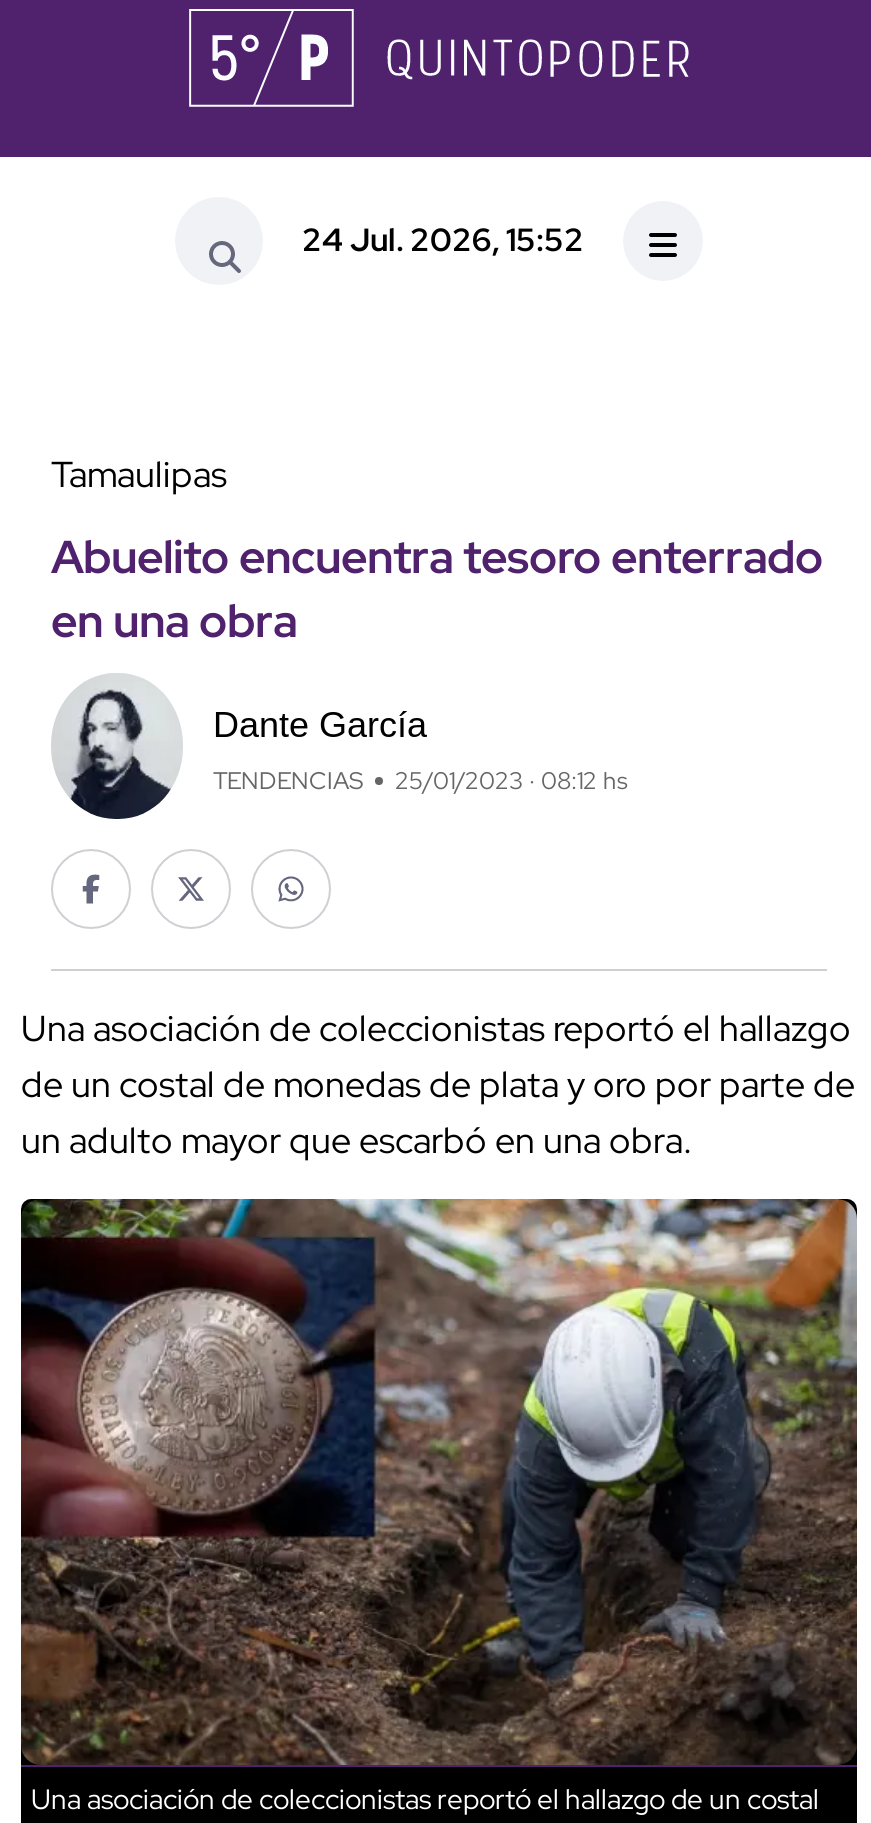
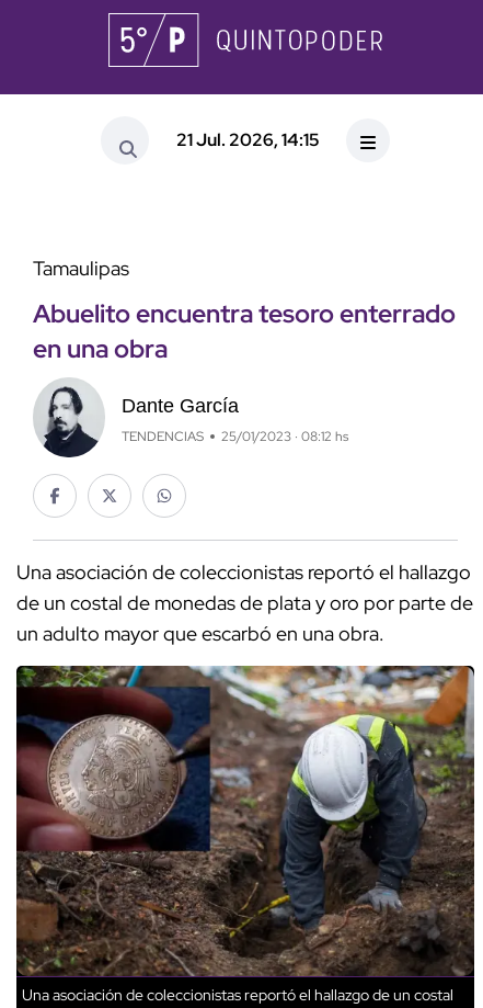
- 24 Jul. 2026, 15:52
+ 21 Jul. 2026, 14:15
